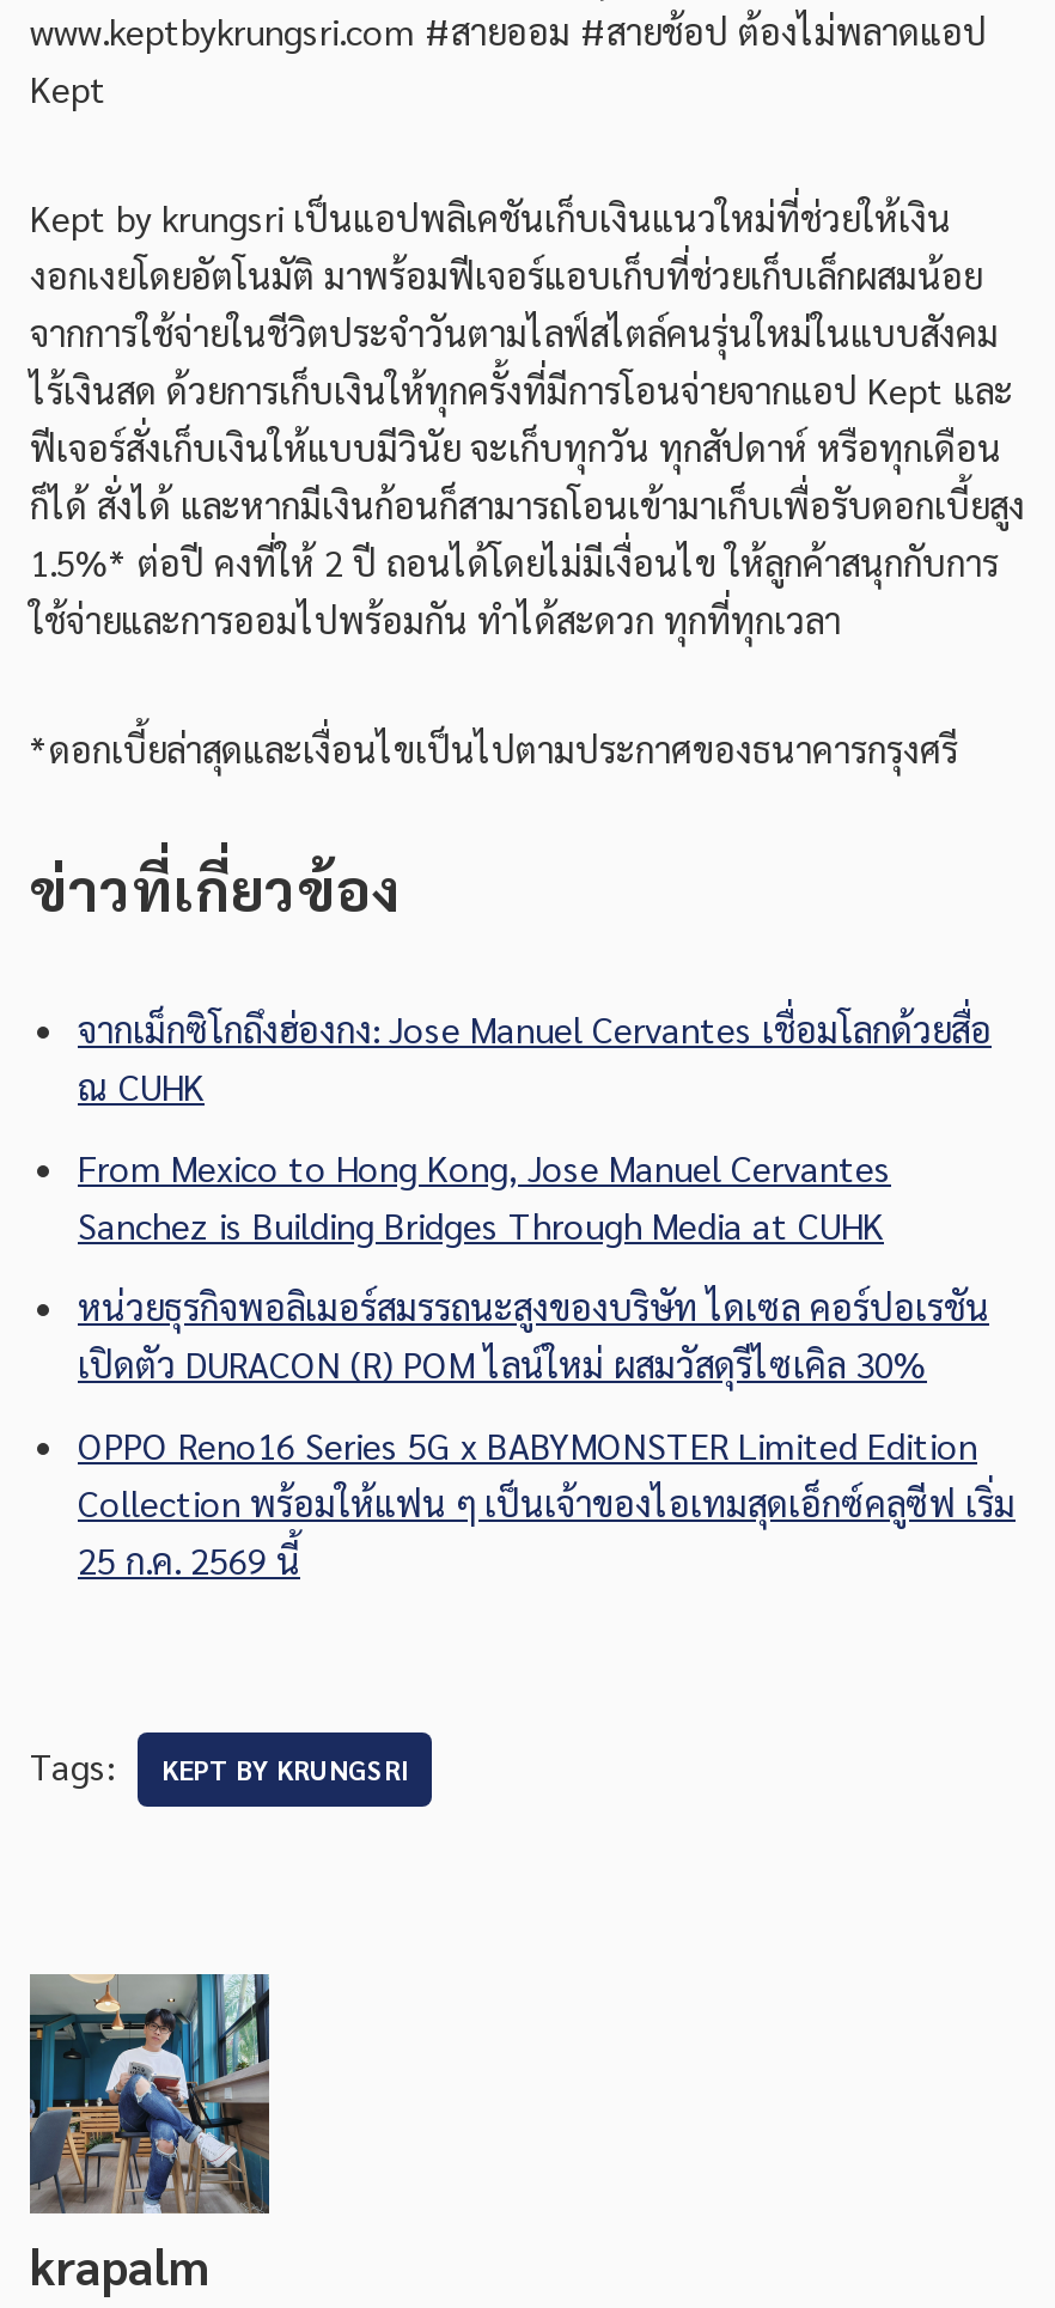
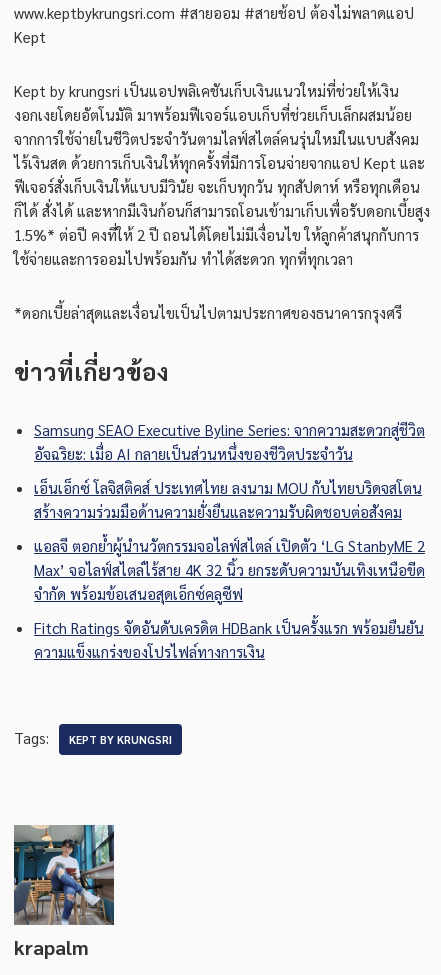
- จากเม็กซิโกถึงฮ่องกง: Jose Manuel Cervantes เชื่อมโลกด้วยสื่อ
- ณ CUHK
+ Samsung SEAO Executive Byline Series: จากความสะดวกสู่ชีวิต
+ อัจฉริยะ: เมื่อ AI กลายเป็นส่วนหนึ่งของชีวิตประจำวัน

- From Mexico to Hong Kong, Jose Manuel Cervantes
- Sanchez is Building Bridges Through Media at CUHK
+ เอ็นเอ็กซ์ โลจิสติคส์ ประเทศไทย ลงนาม MOU กับไทยบริดจสโตน
+ สร้างความร่วมมือด้านความยั่งยืนและความรับผิดชอบต่อสังคม

- หน่วยธุรกิจพอลิเมอร์สมรรถนะสูงของบริษัท ไดเซล คอร์ปอเรชัน
- เปิดตัว DURACON (R) POM ไลน์ใหม่ ผสมวัสดุรีไซเคิล 30%
+ แอลจี ตอกย้ำผู้นำนวัตกรรมจอไลฟ์สไตล์ เปิดตัว ‘LG StanbyME 2
+ Max’ จอไลฟ์สไตล์ไร้สาย 4K 32 นิ้ว ยกระดับความบันเทิงเหนือขีด
+ จำกัด พร้อมข้อเสนอสุดเอ็กซ์คลูซีฟ

- OPPO Reno16 Series 5G x BABYMONSTER Limited Edition
- Collection พร้อมให้แฟน ๆ เป็นเจ้าของไอเทมสุดเอ็กซ์คลูซีฟ เริ่ม
- 25 ก.ค. 2569 นี้
+ Fitch Ratings จัดอันดับเครดิต HDBank เป็นครั้งแรก พร้อมยืนยัน
+ ความแข็งแกร่งของโปรไฟล์ทางการเงิน
